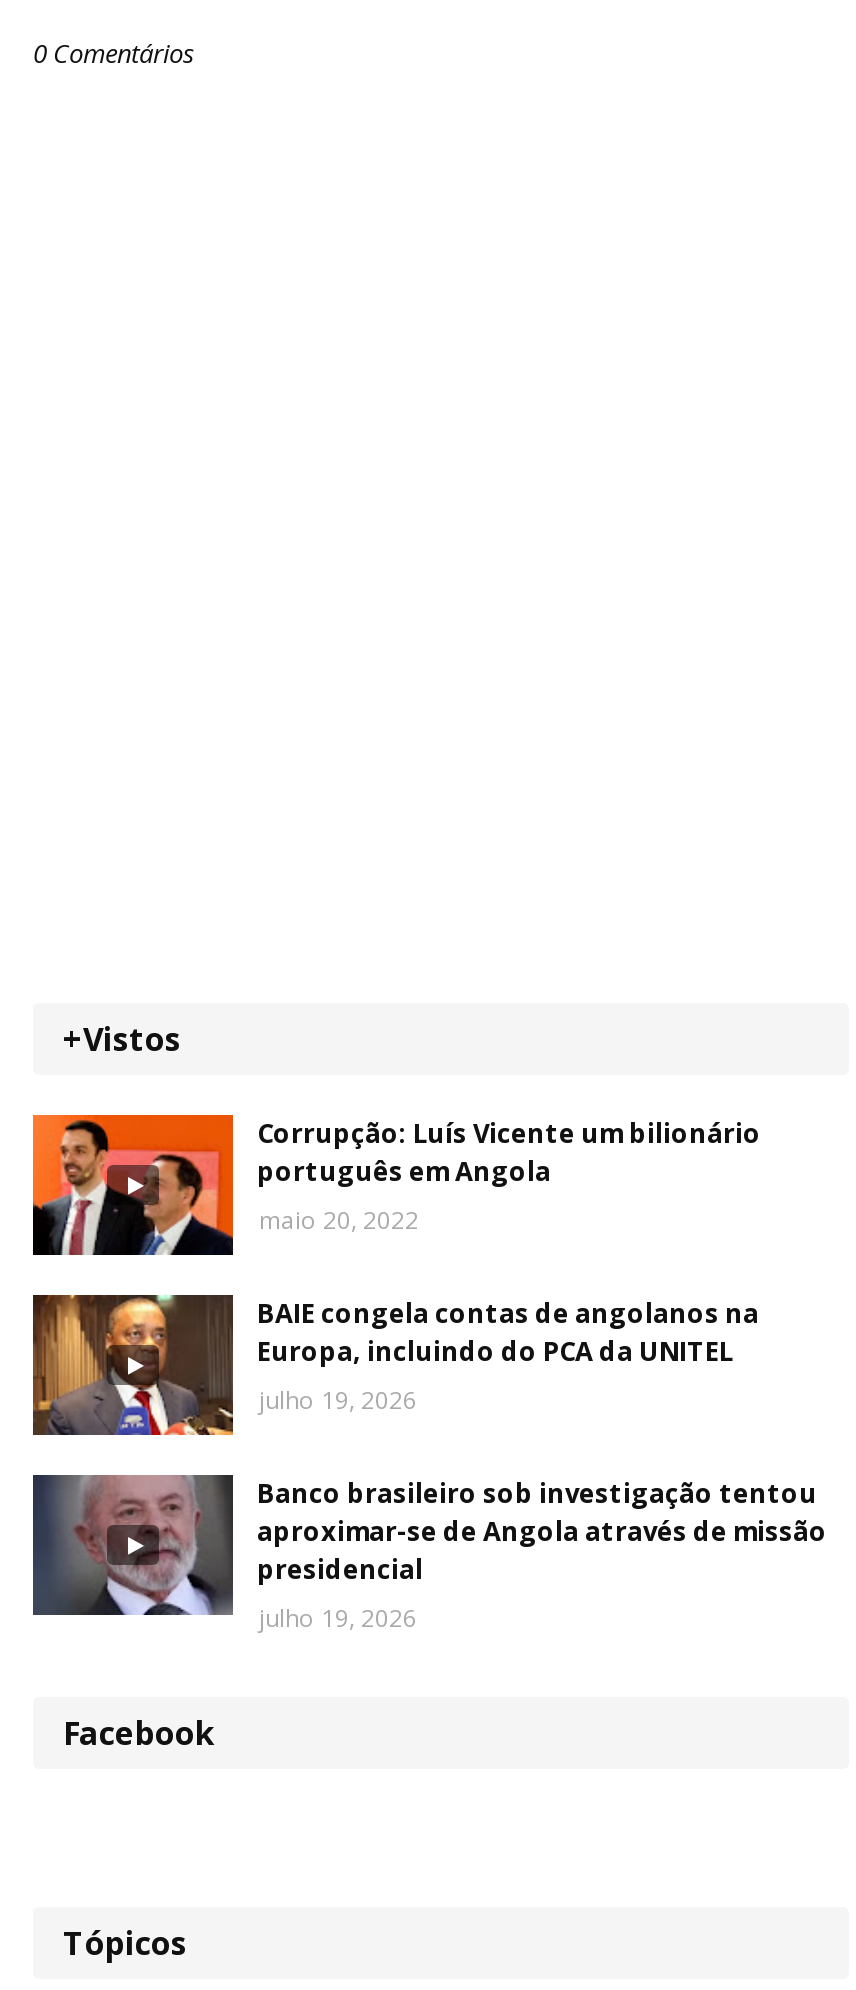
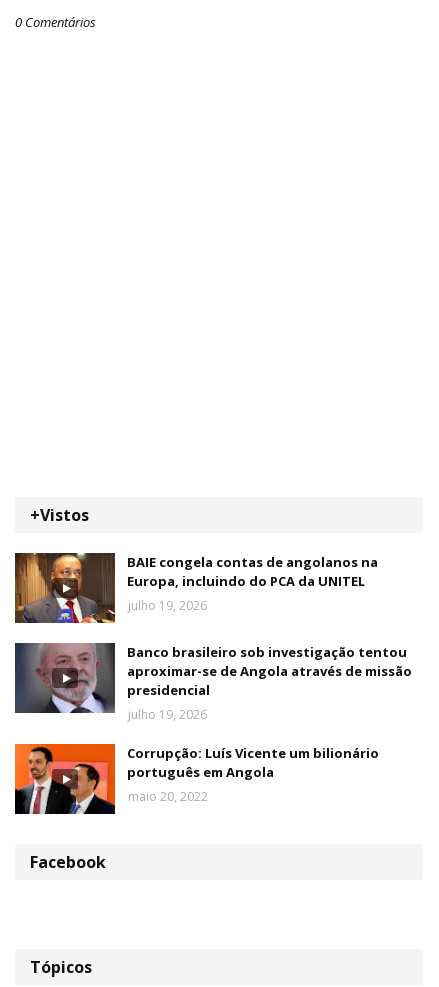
moved down: [image] | Corrupção: Luís Vicente um bilionário | português em Angola | maio 20, 2022

moved up: [image] | BAIE congela contas de angolanos na | Europa, incluindo do PCA da UNITEL | julho 19, 2026 | Banco brasileiro sob investigação tentou | aproximar-se de Angola através de missão | presidencial | julho 19, 2026
